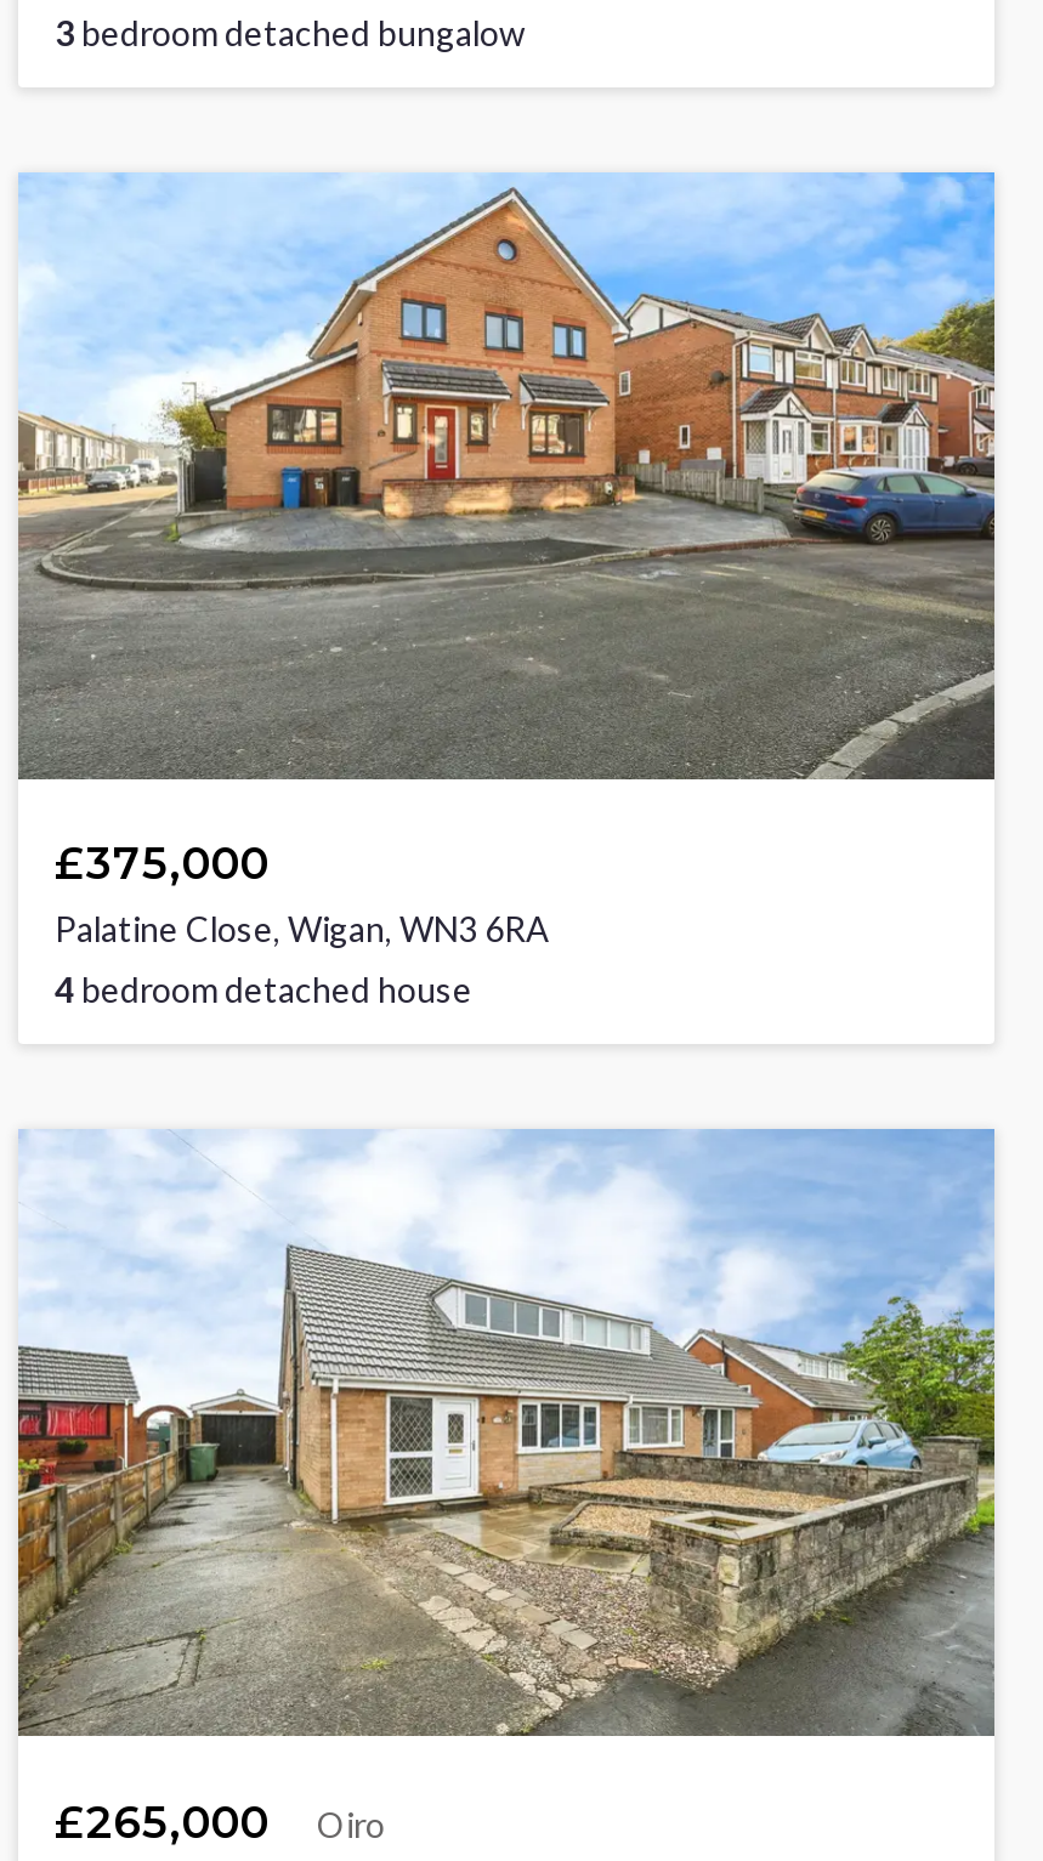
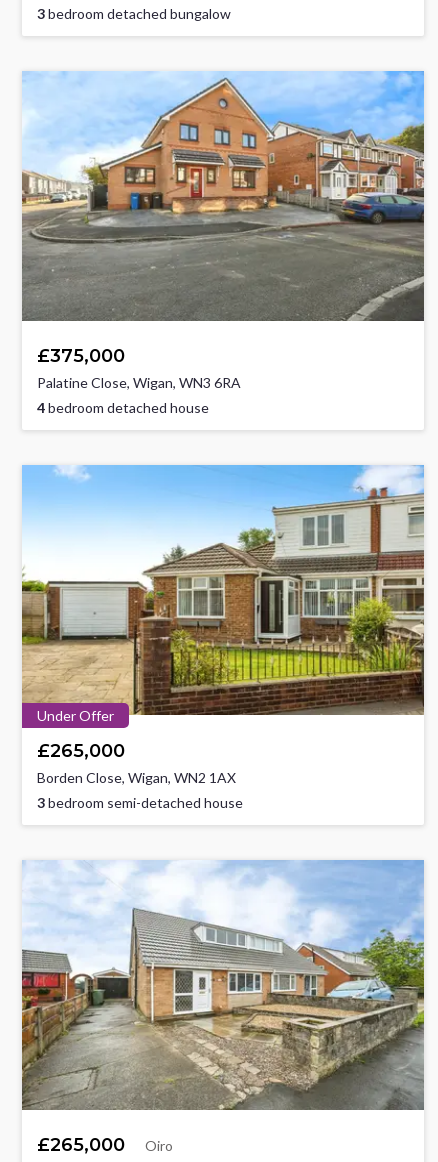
+ [image]
+ Under Offer
+ £265,000
+ Borden Close, Wigan, WN2 1AX
+ 3 bedroom semi-detached house
